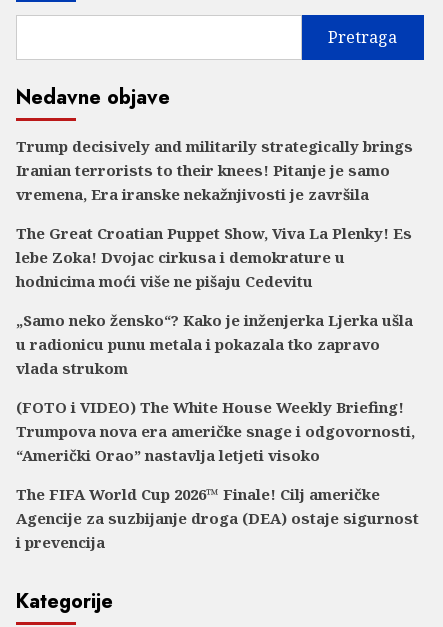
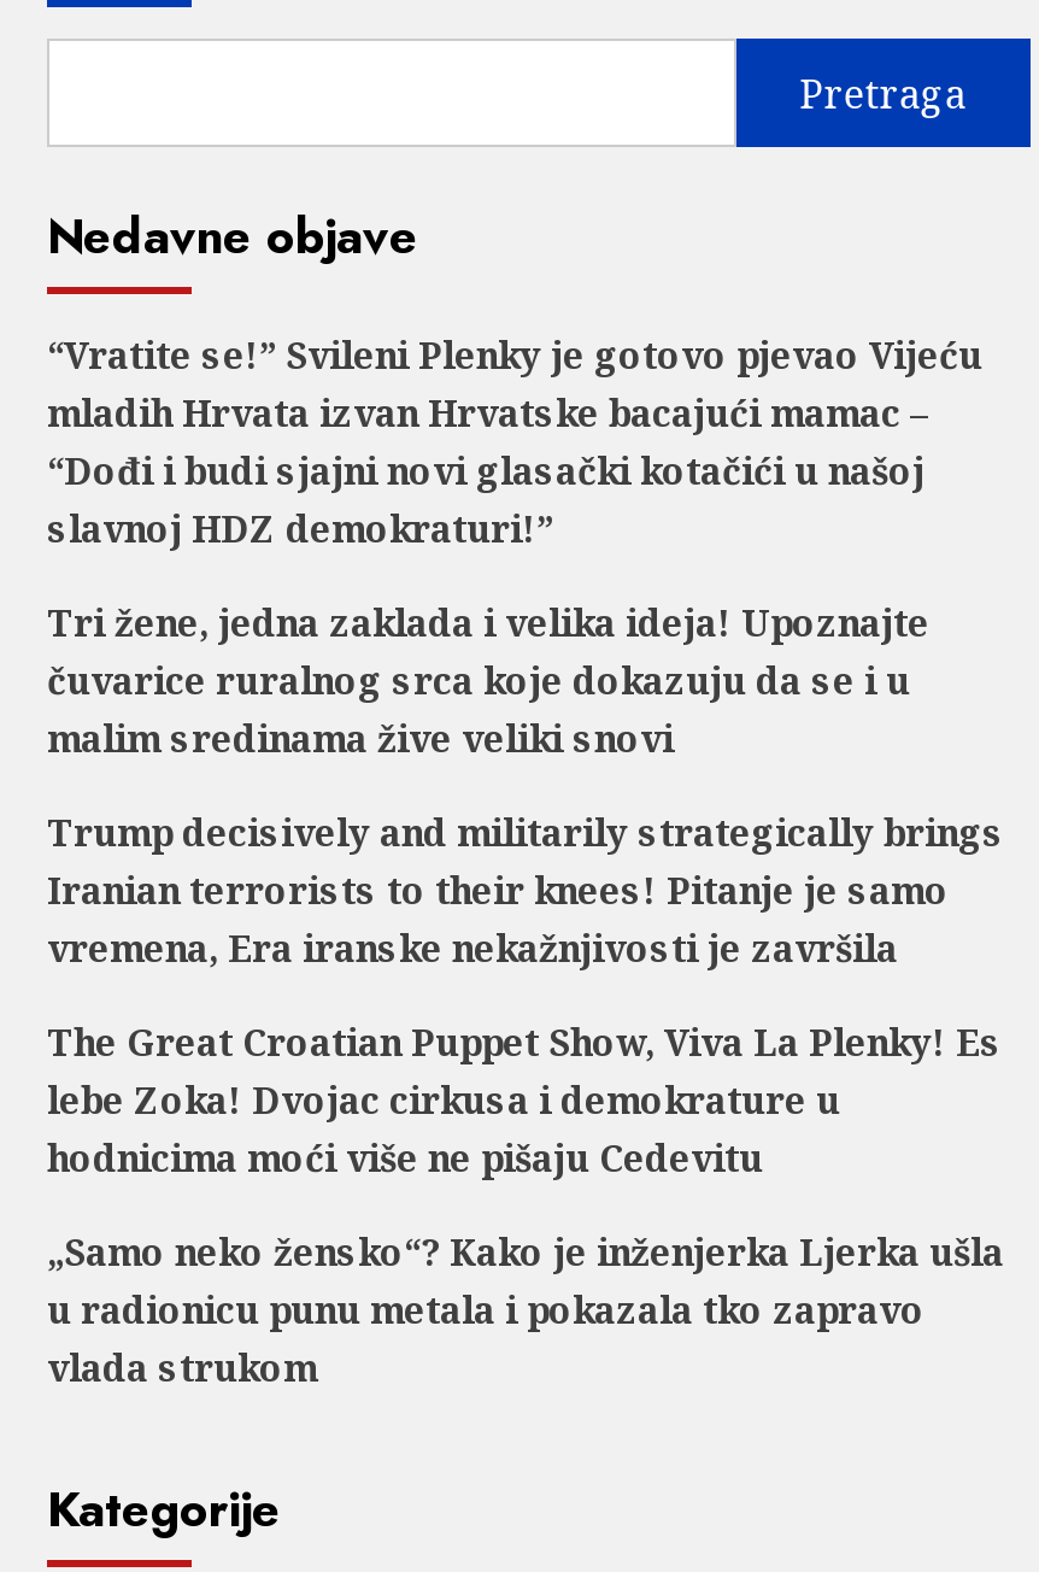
+ “Vratite se!” Svileni Plenky je gotovo pjevao Vijeću
+ mladih Hrvata izvan Hrvatske bacajući mamac –
+ “Dođi i budi sjajni novi glasački kotačići u našoj
+ slavnoj HDZ demokraturi!”
+ Tri žene, jedna zaklada i velika ideja! Upoznajte
+ čuvarice ruralnog srca koje dokazuju da se i u
+ malim sredinama žive veliki snovi

moved down: Trump decisively and militarily strategically brings | Iranian terrorists to their knees! Pitanje je samo | vremena, Era iranske nekažnjivosti je završila | ... | u radionicu punu metala i pokazala tko zapravo | vlada strukom

- (FOTO i VIDEO) The White House Weekly Briefing!
- Trumpova nova era američke snage i odgovornosti,
- “Američki Orao” nastavlja letjeti visoko
- The FIFA World Cup 2026™ Finale! Cilj američke
- Agencije za suzbijanje droga (DEA) ostaje sigurnost
- i prevencija
